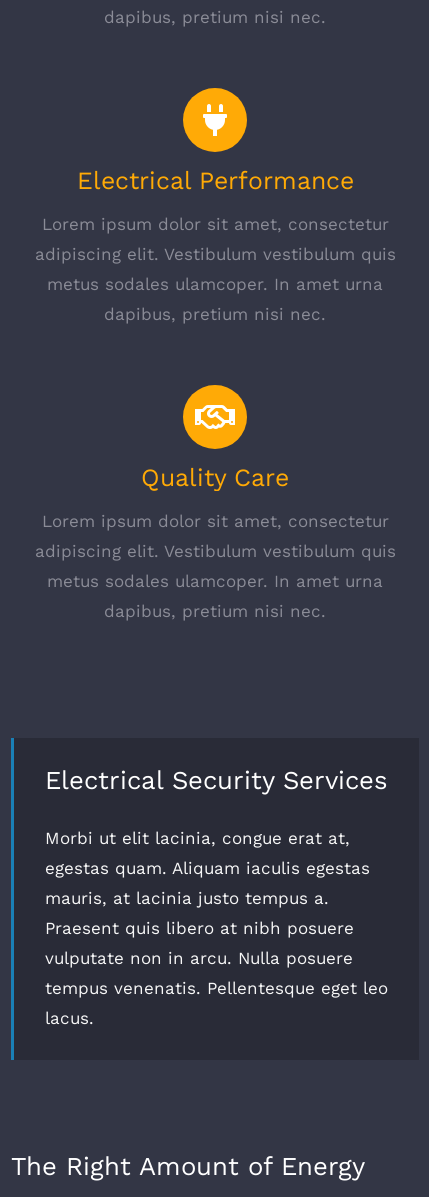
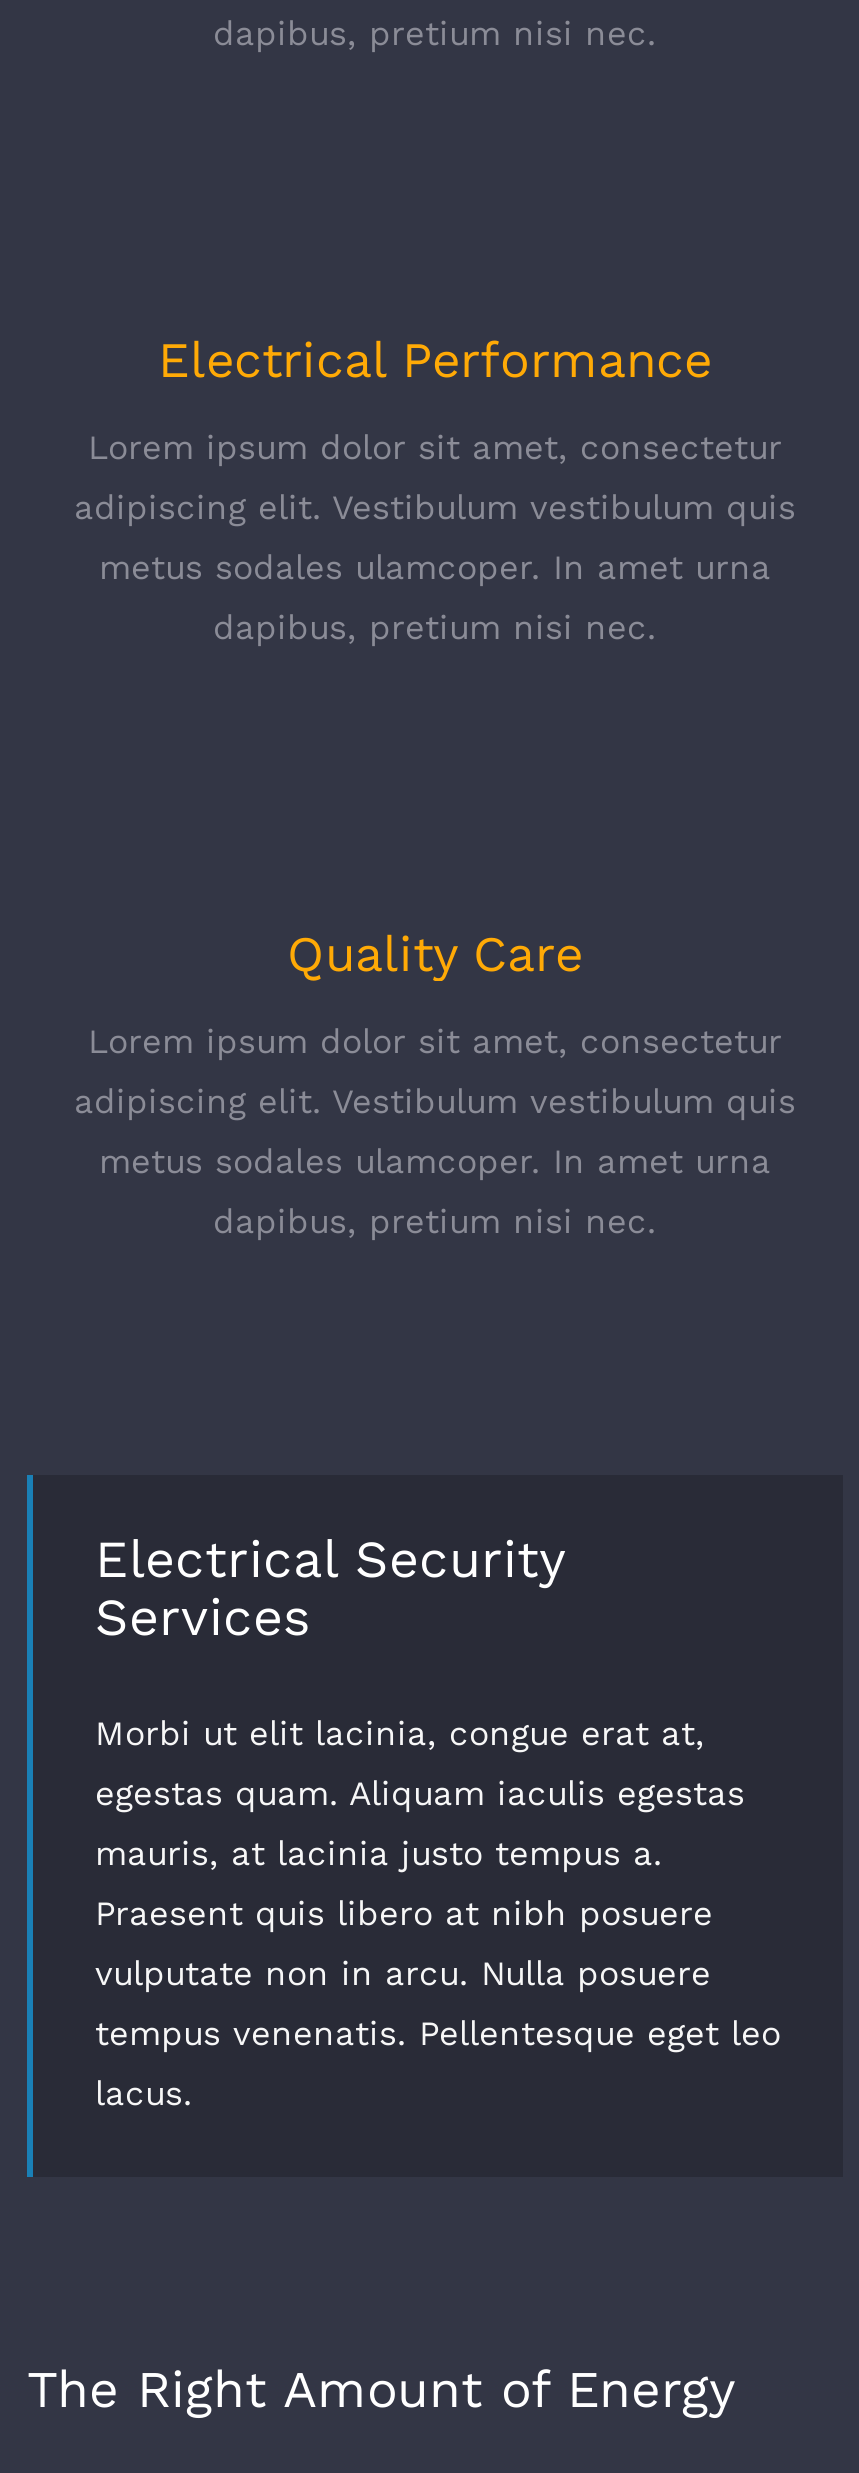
- [image]

- [image]
